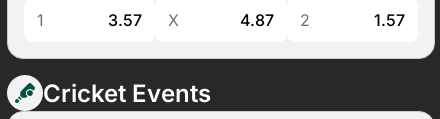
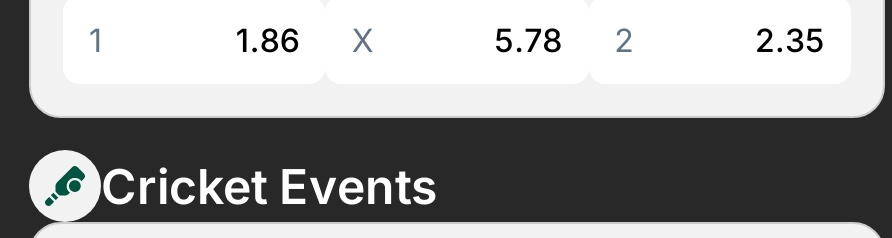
- 3.57 X
+ 1.86 X

- 4.87 2
+ 5.78 2

- 1.57
+ 2.35
